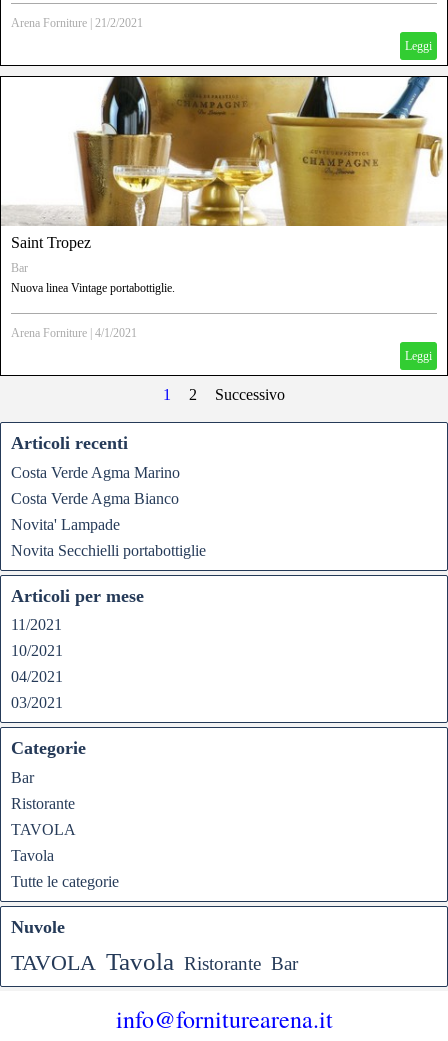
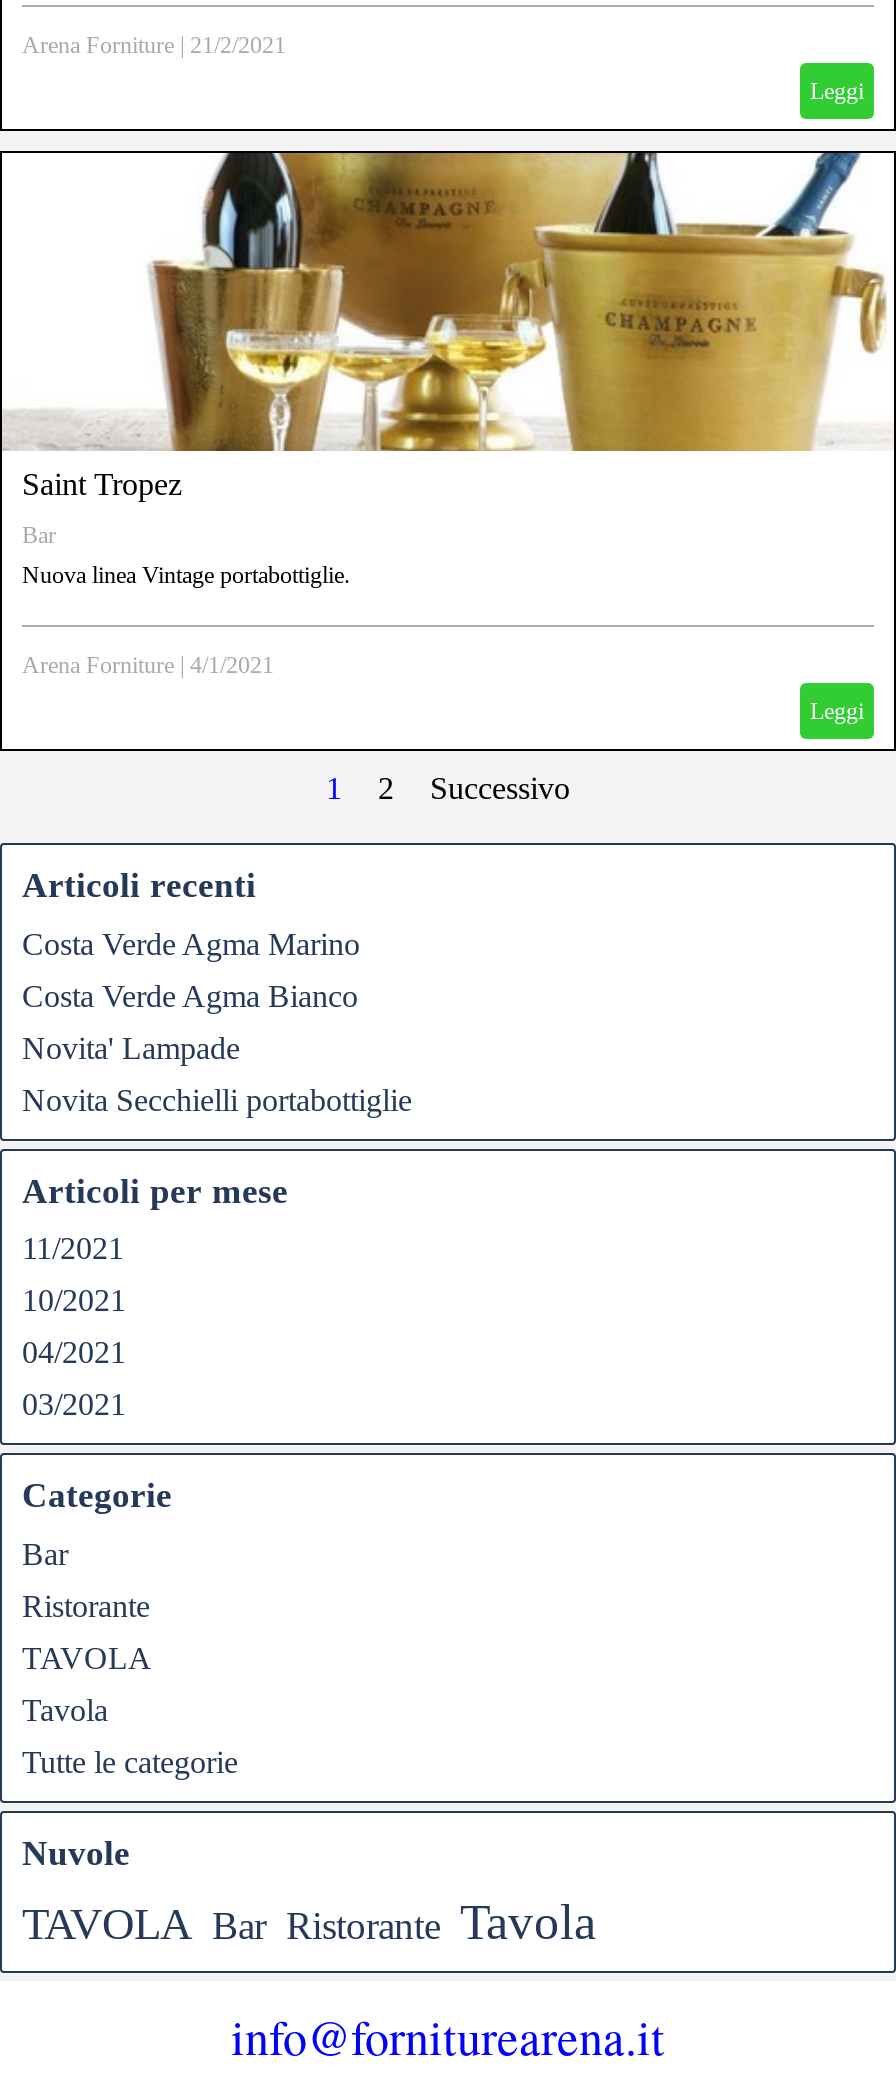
- TAVOLA Tavola Ristorante Bar
+ TAVOLA Bar Ristorante Tavola
